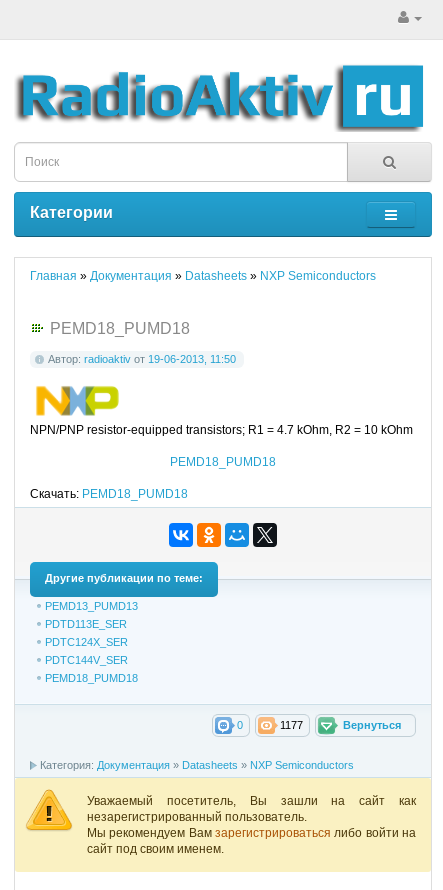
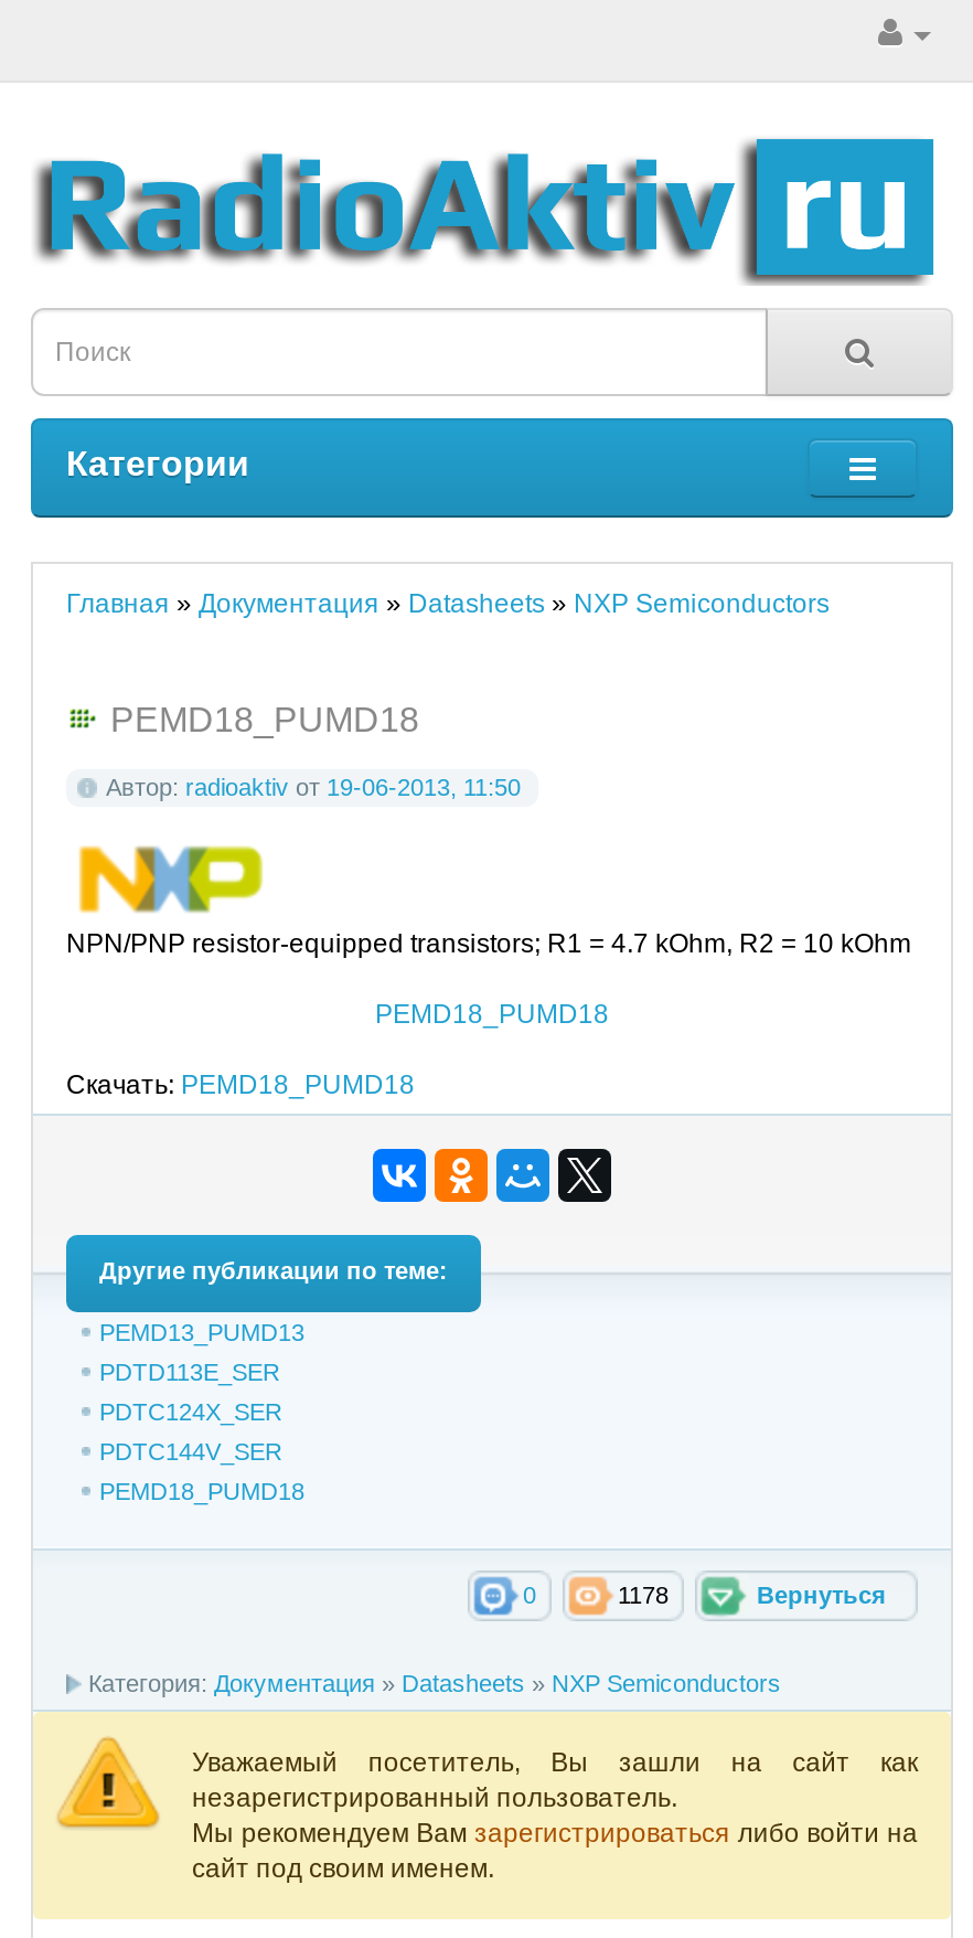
- 1177
+ 1178
